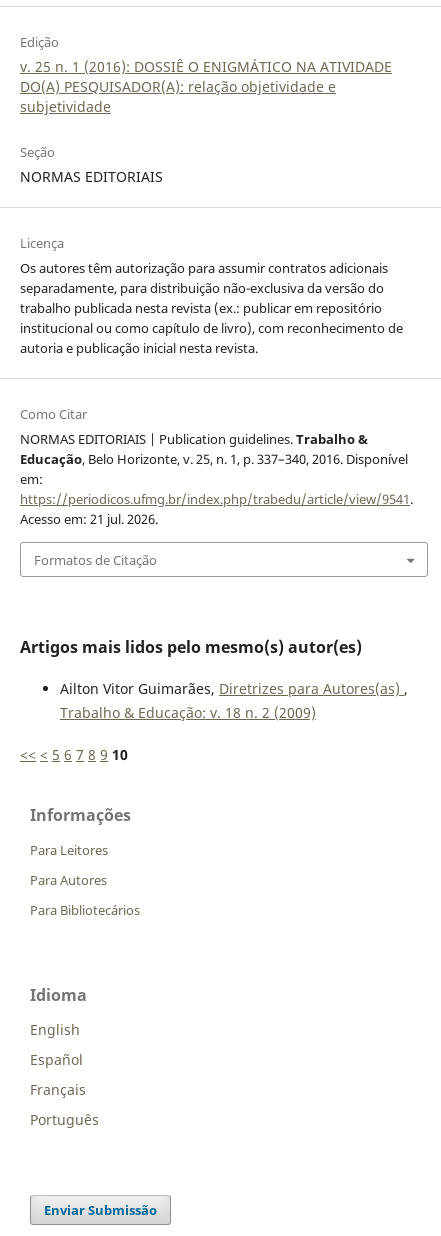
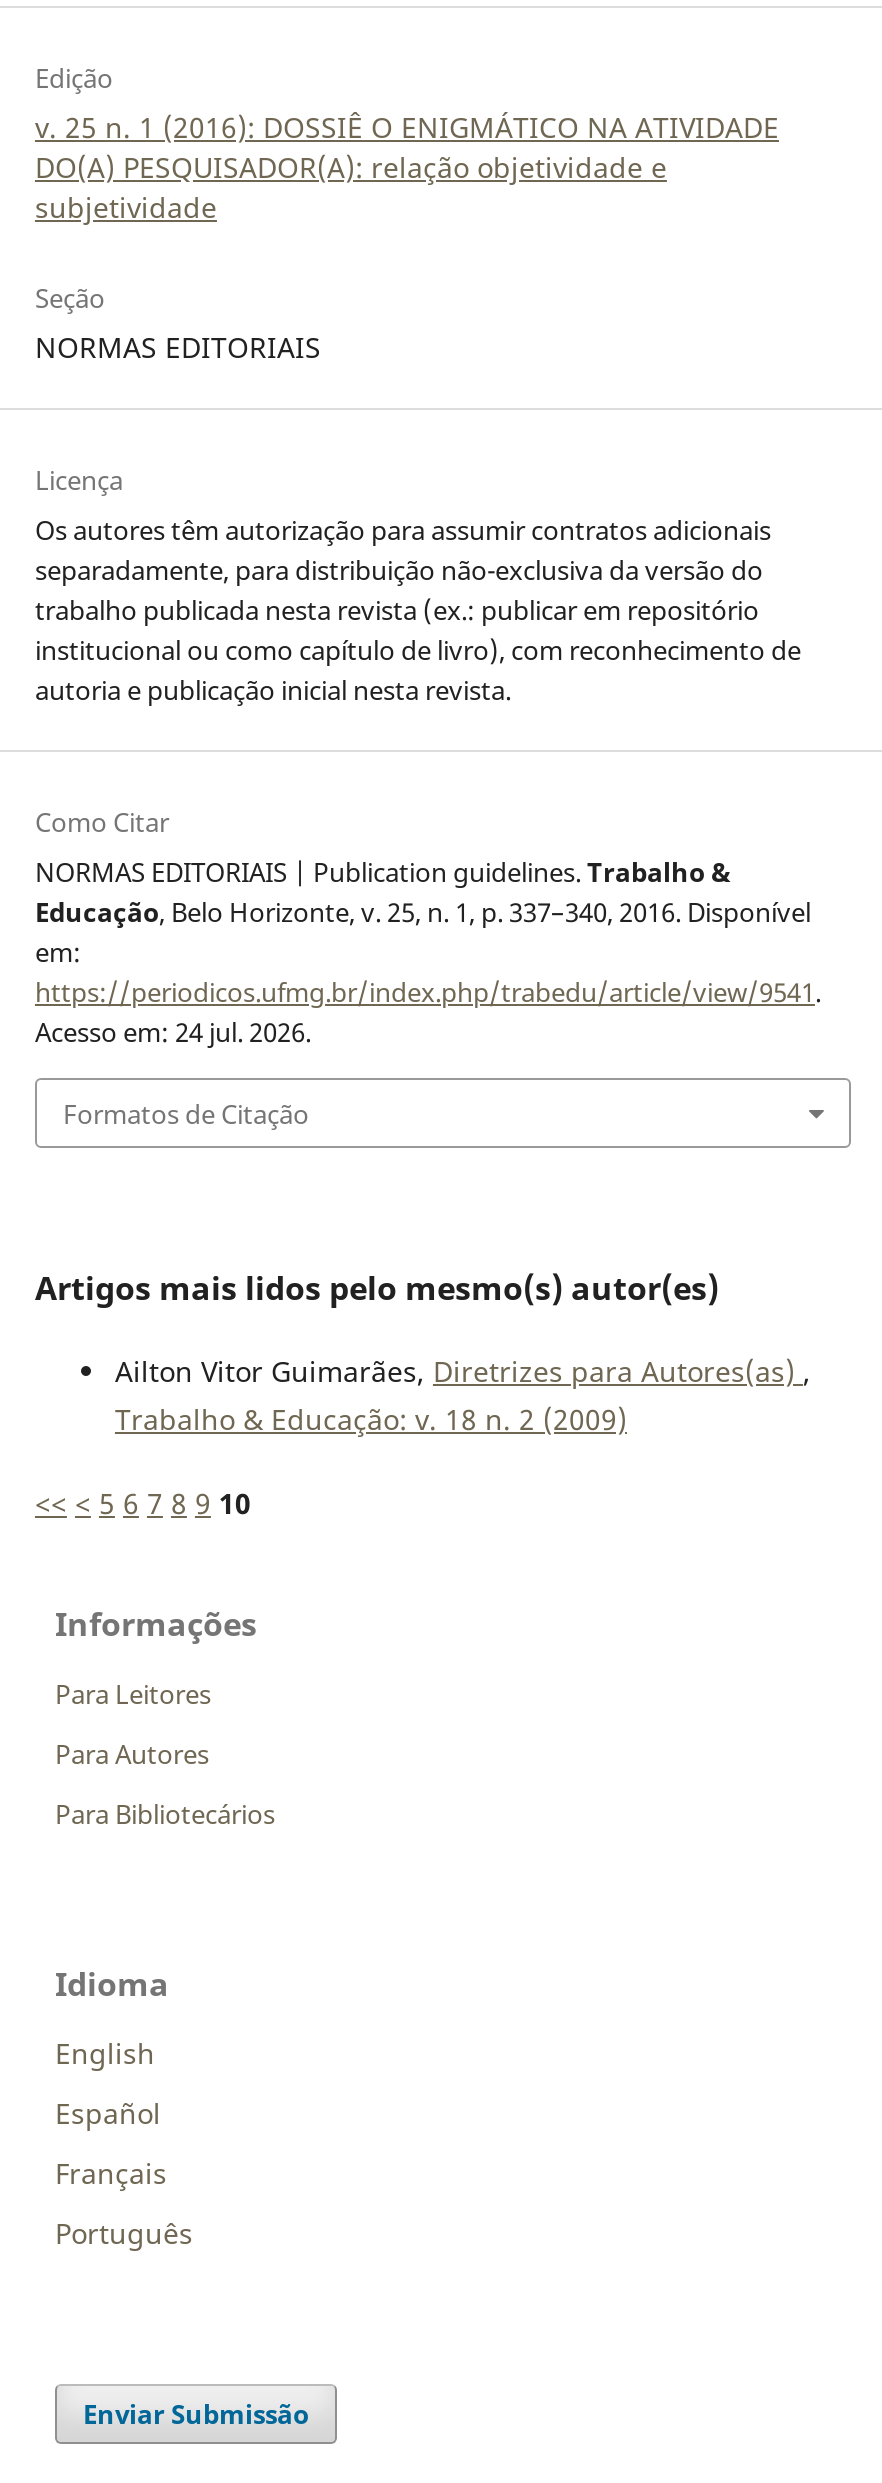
- Acesso em: 21 jul. 2026.
+ Acesso em: 24 jul. 2026.
